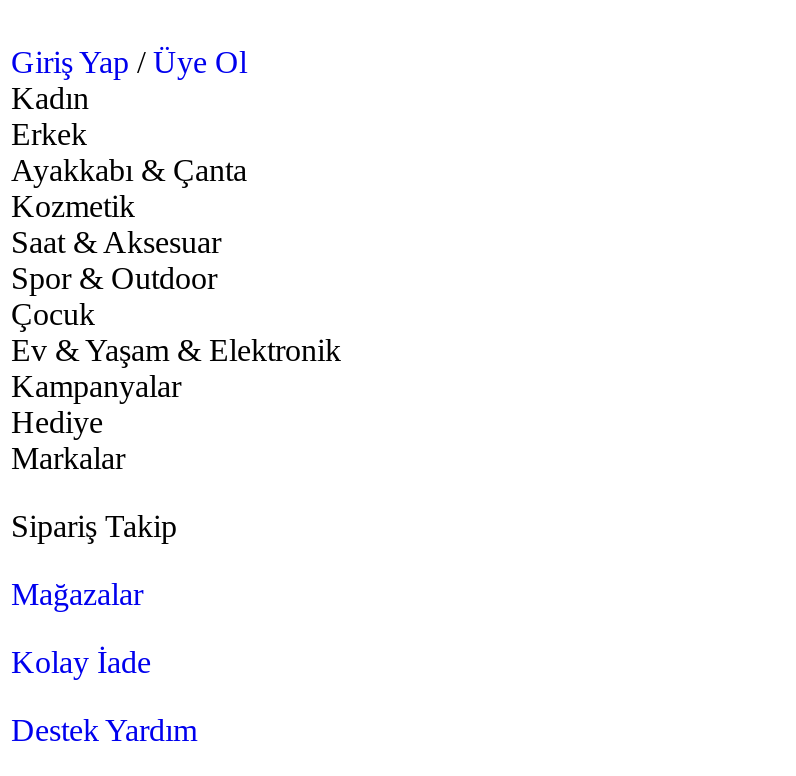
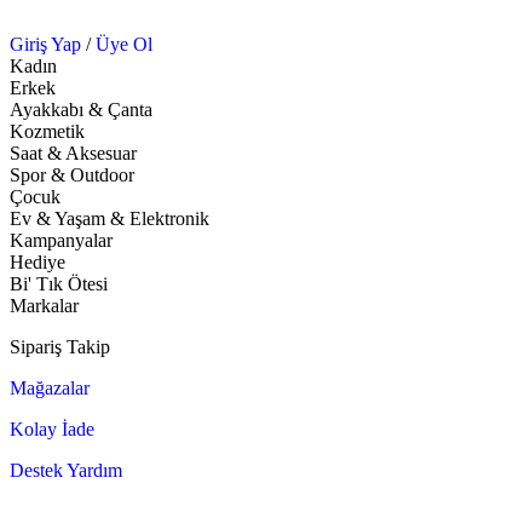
+ Bi' Tık Ötesi
